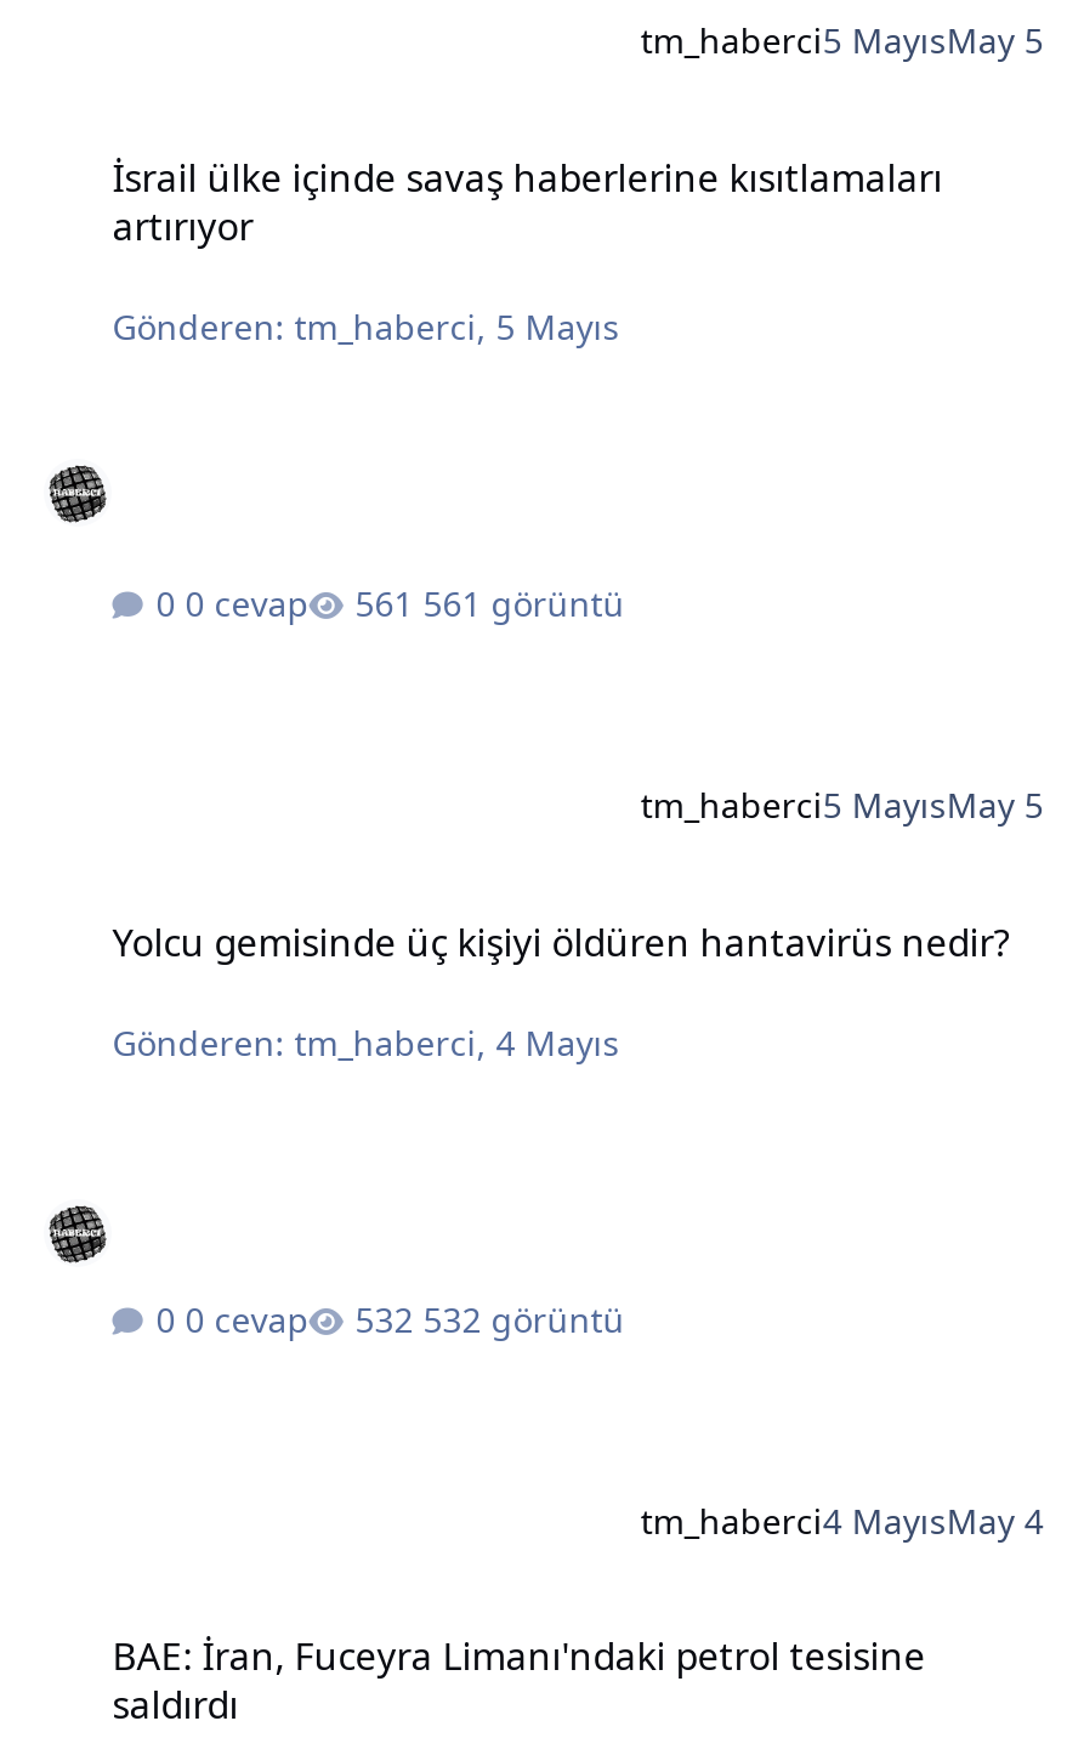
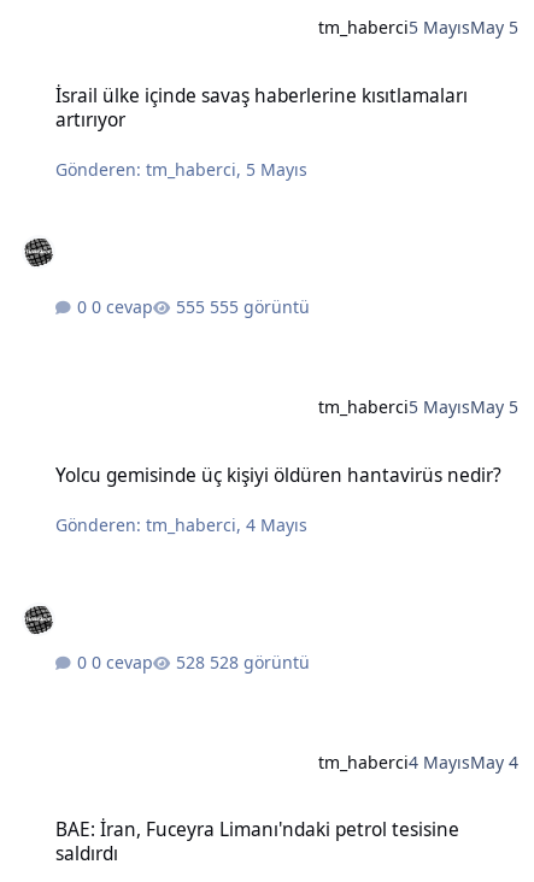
- 561 görüntü
+ 555 görüntü

- 532 görüntü
+ 528 görüntü
